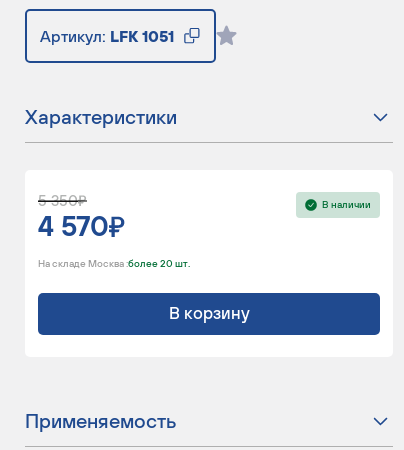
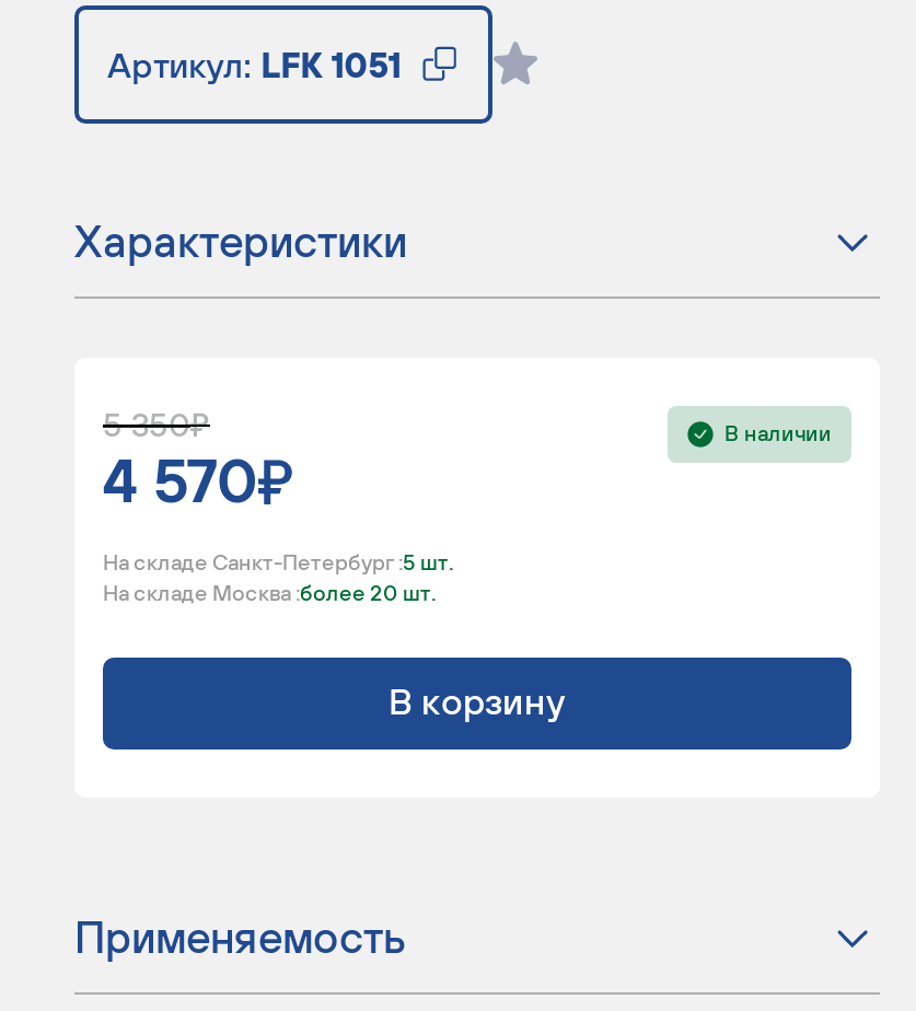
+ На складе Санкт-Петербург : 5 шт.
